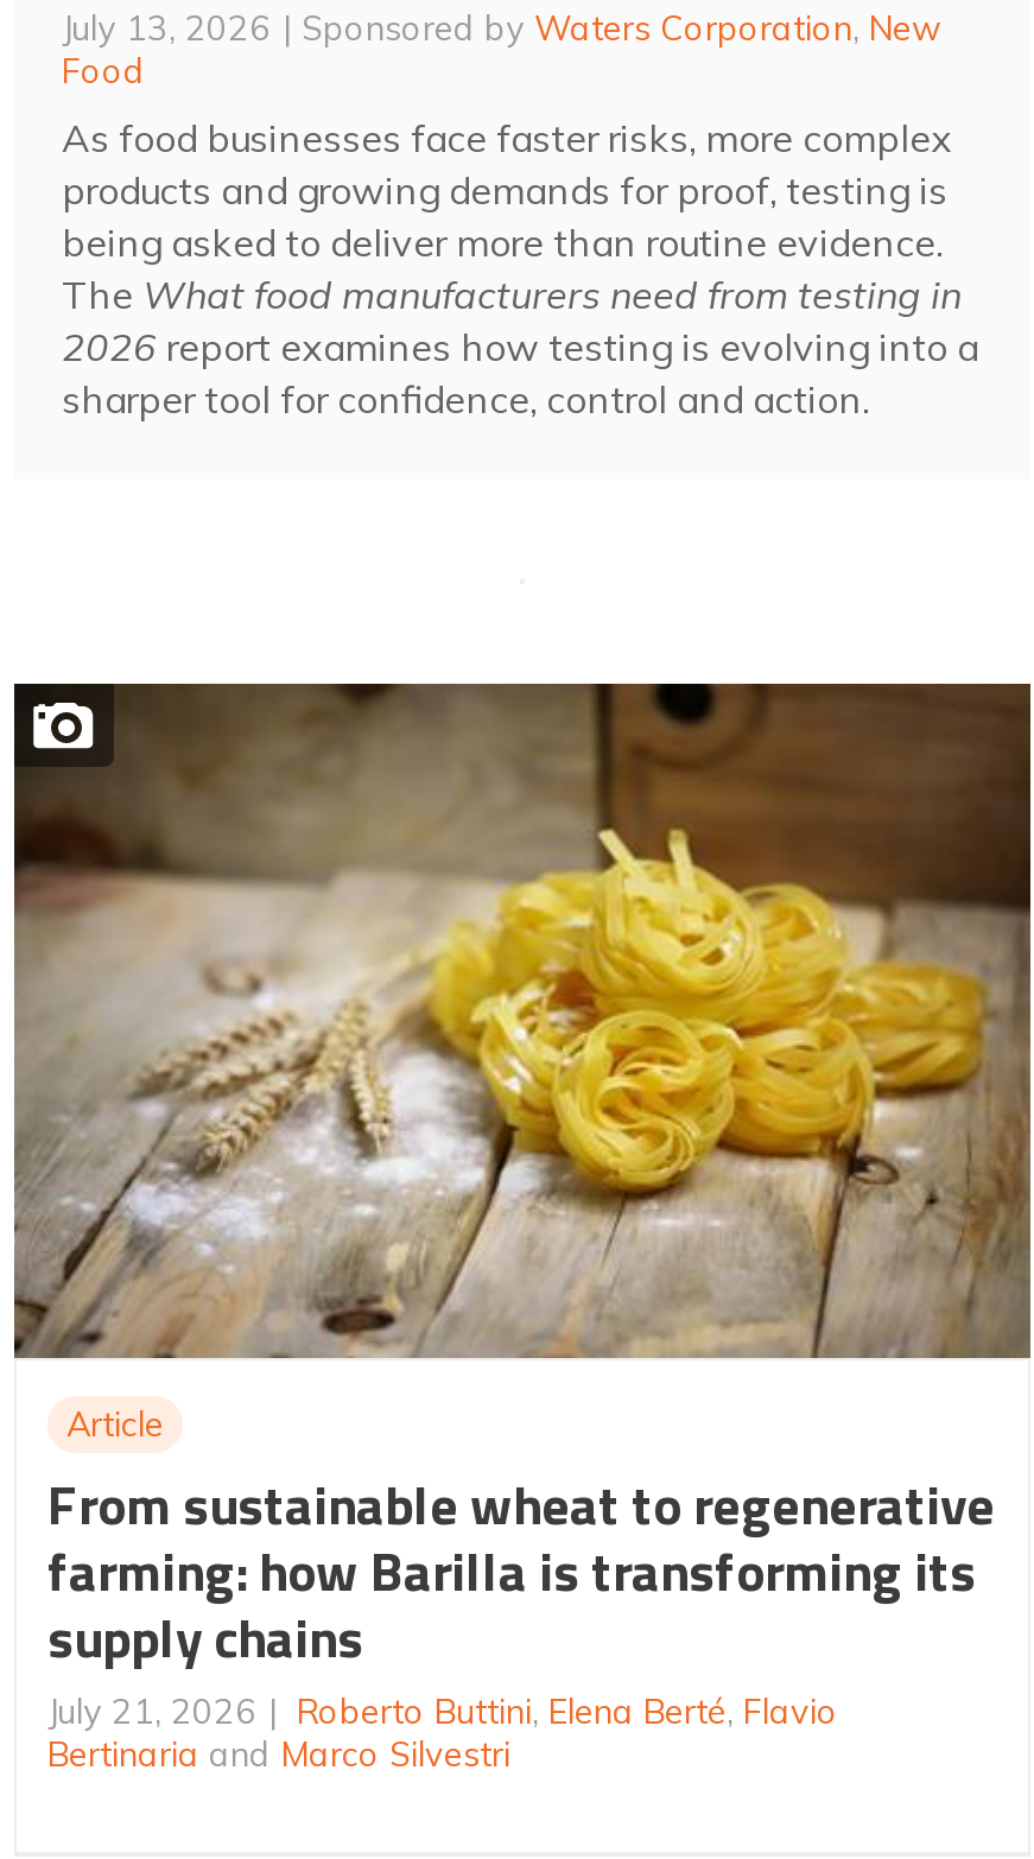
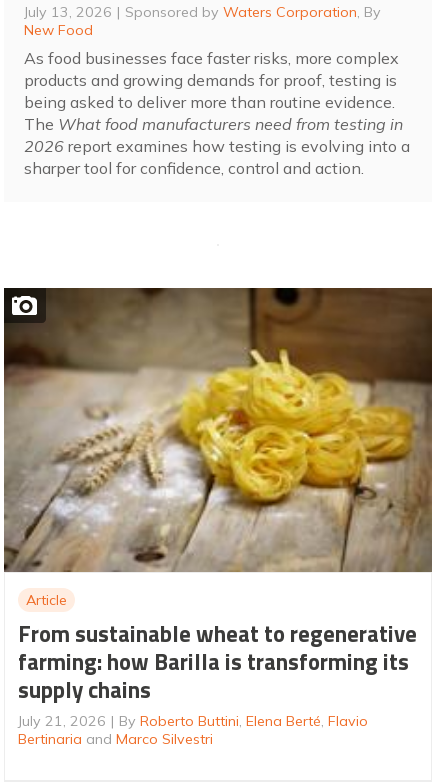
- Sponsored by Waters Corporation, New
- Food
+ Sponsored by Waters Corporation, By
+ New Food

- Roberto Buttini, Elena Berté, Flavio
+ By Roberto Buttini, Elena Berté, Flavio
